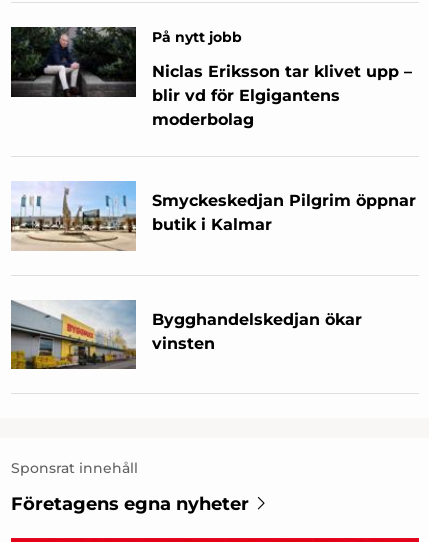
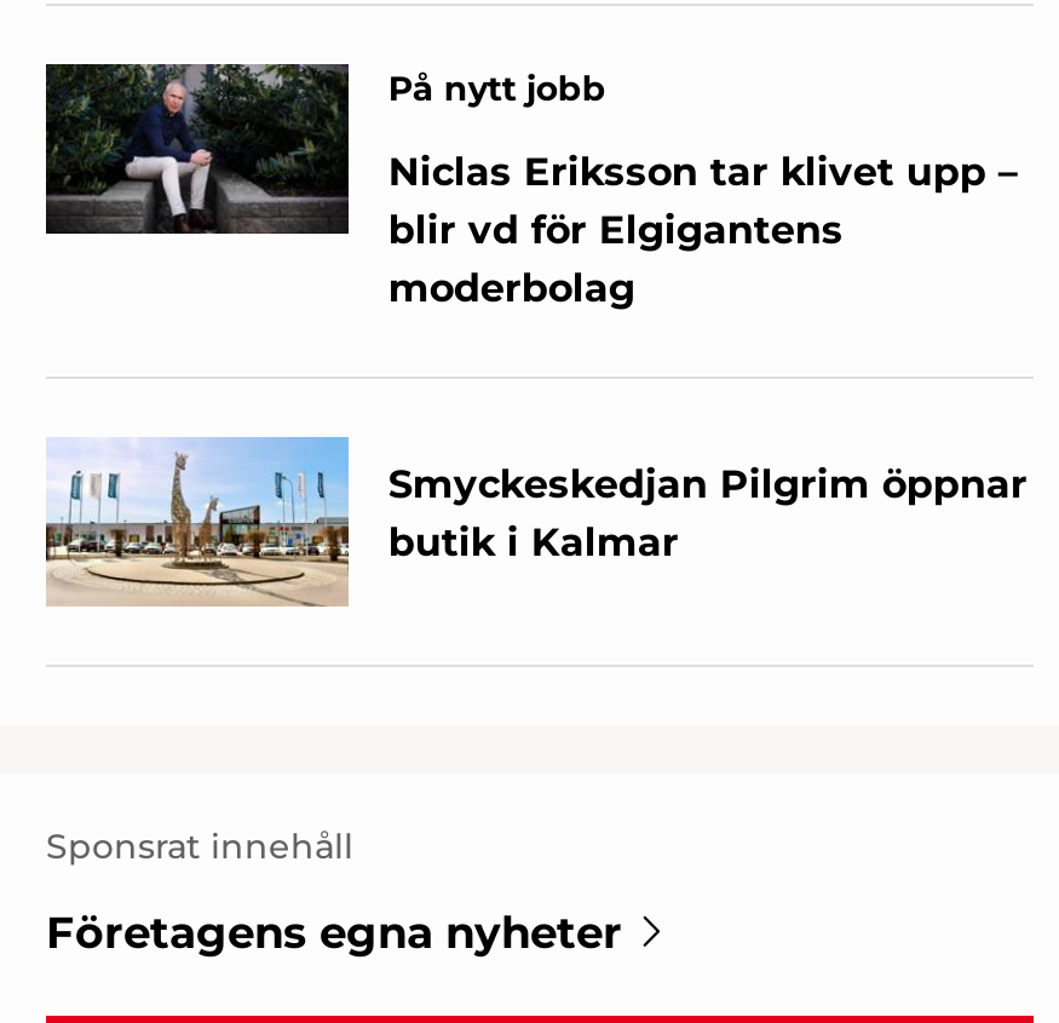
- [image]
- Bygghandelskedjan ökar
- vinsten
